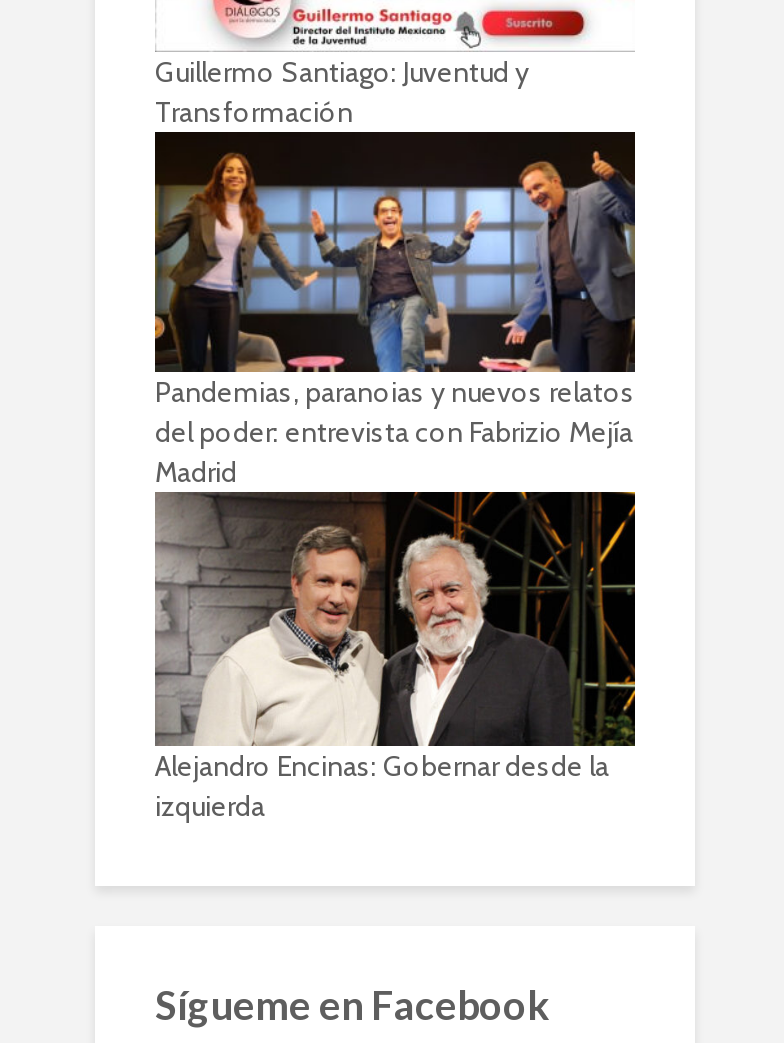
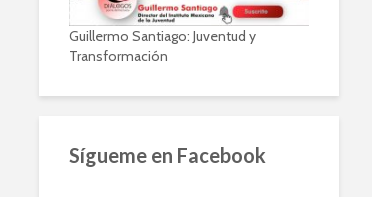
- [image]
- Pandemias, paranoias y nuevos relatos
- del poder: entrevista con Fabrizio Mejía
- Madrid

- [image]
- Alejandro Encinas: Gobernar desde la
- izquierda
